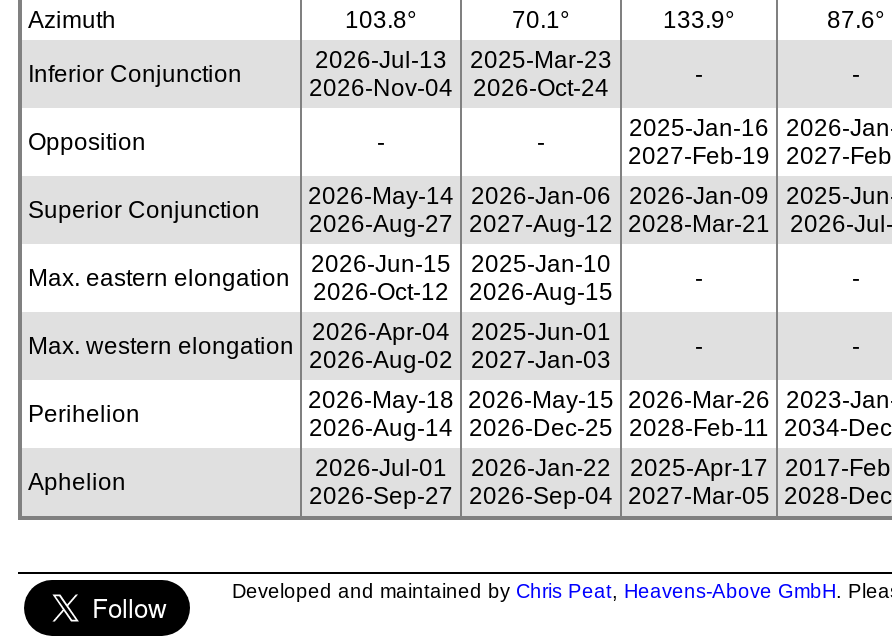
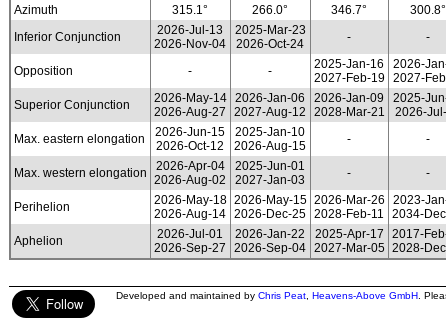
- 103.8°
+ 315.1°

- 70.1°
+ 266.0°

- 133.9°
+ 346.7°

- 87.6°
+ 300.8°
